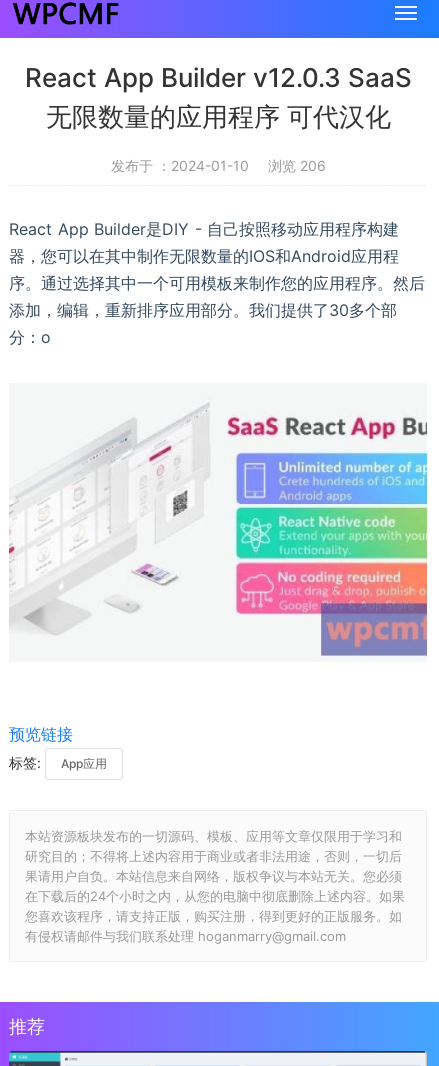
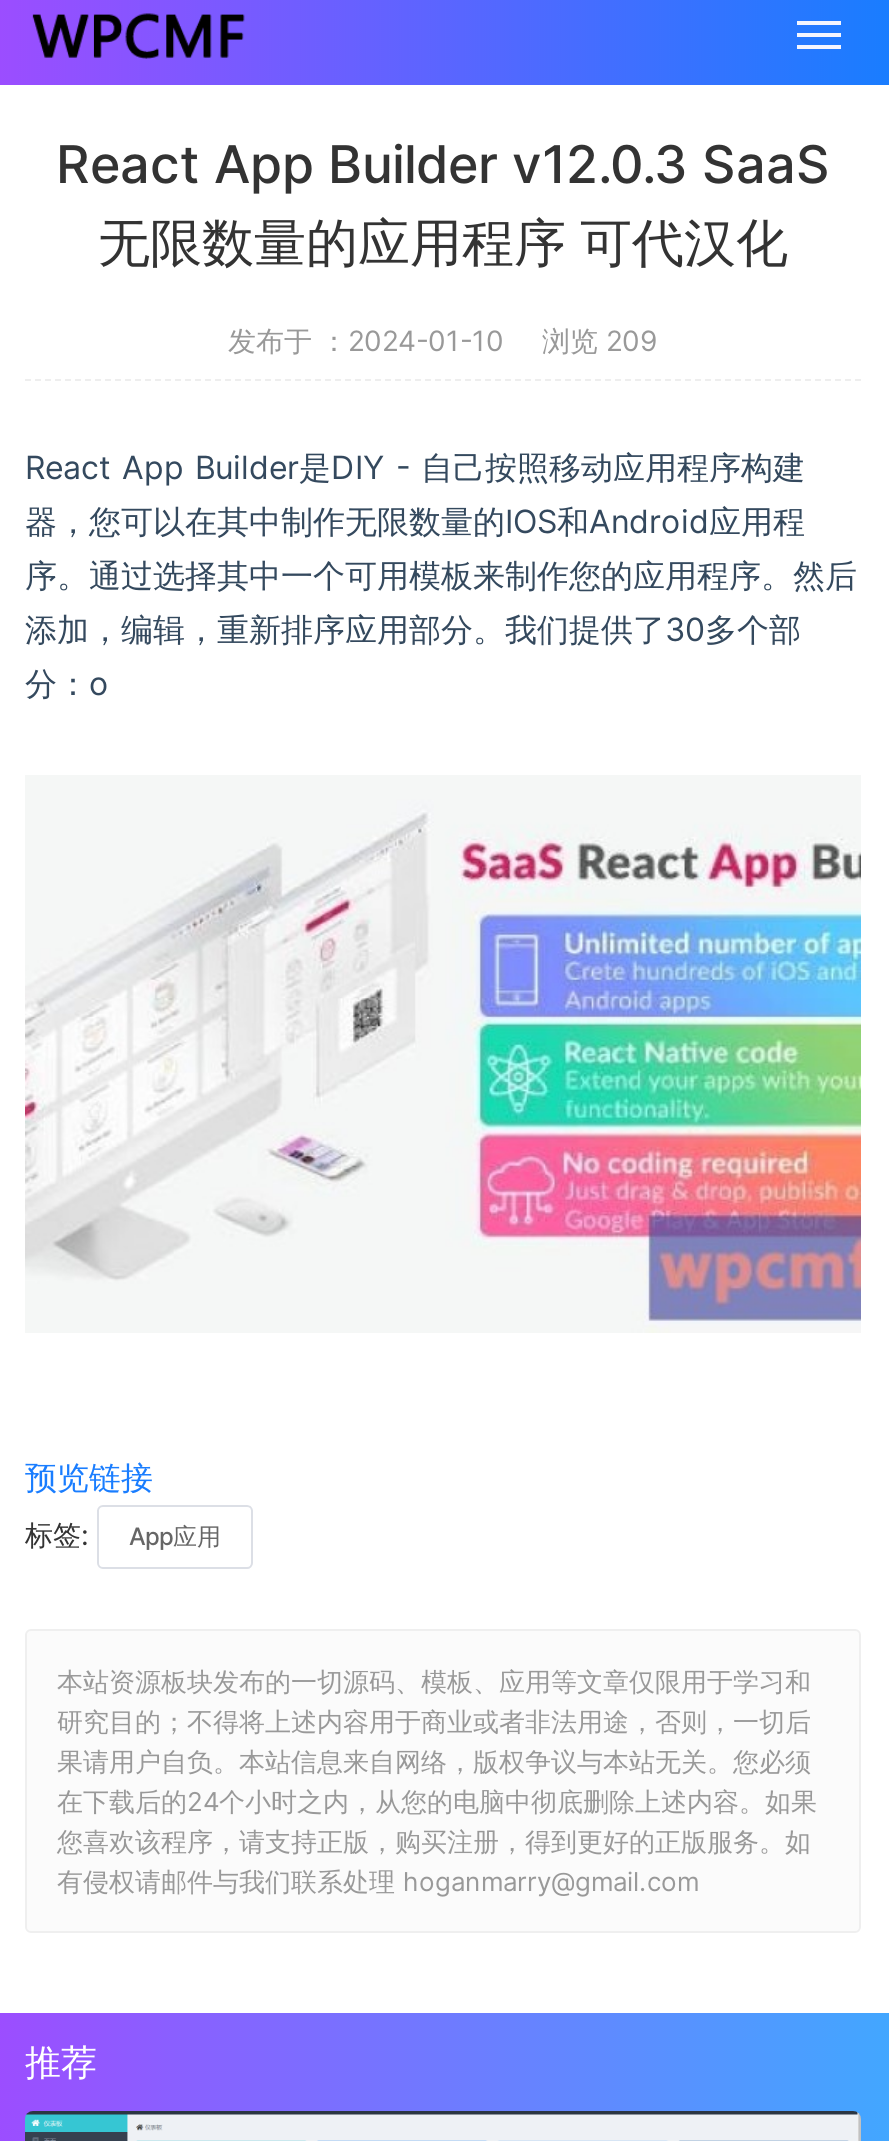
- 发布于 ：2024-01-10 浏览 206
+ 发布于 ：2024-01-10 浏览 209
